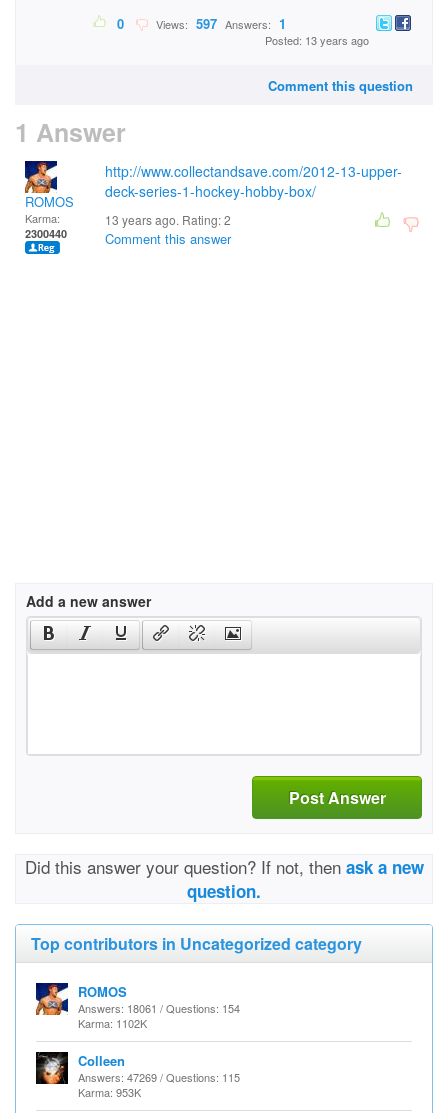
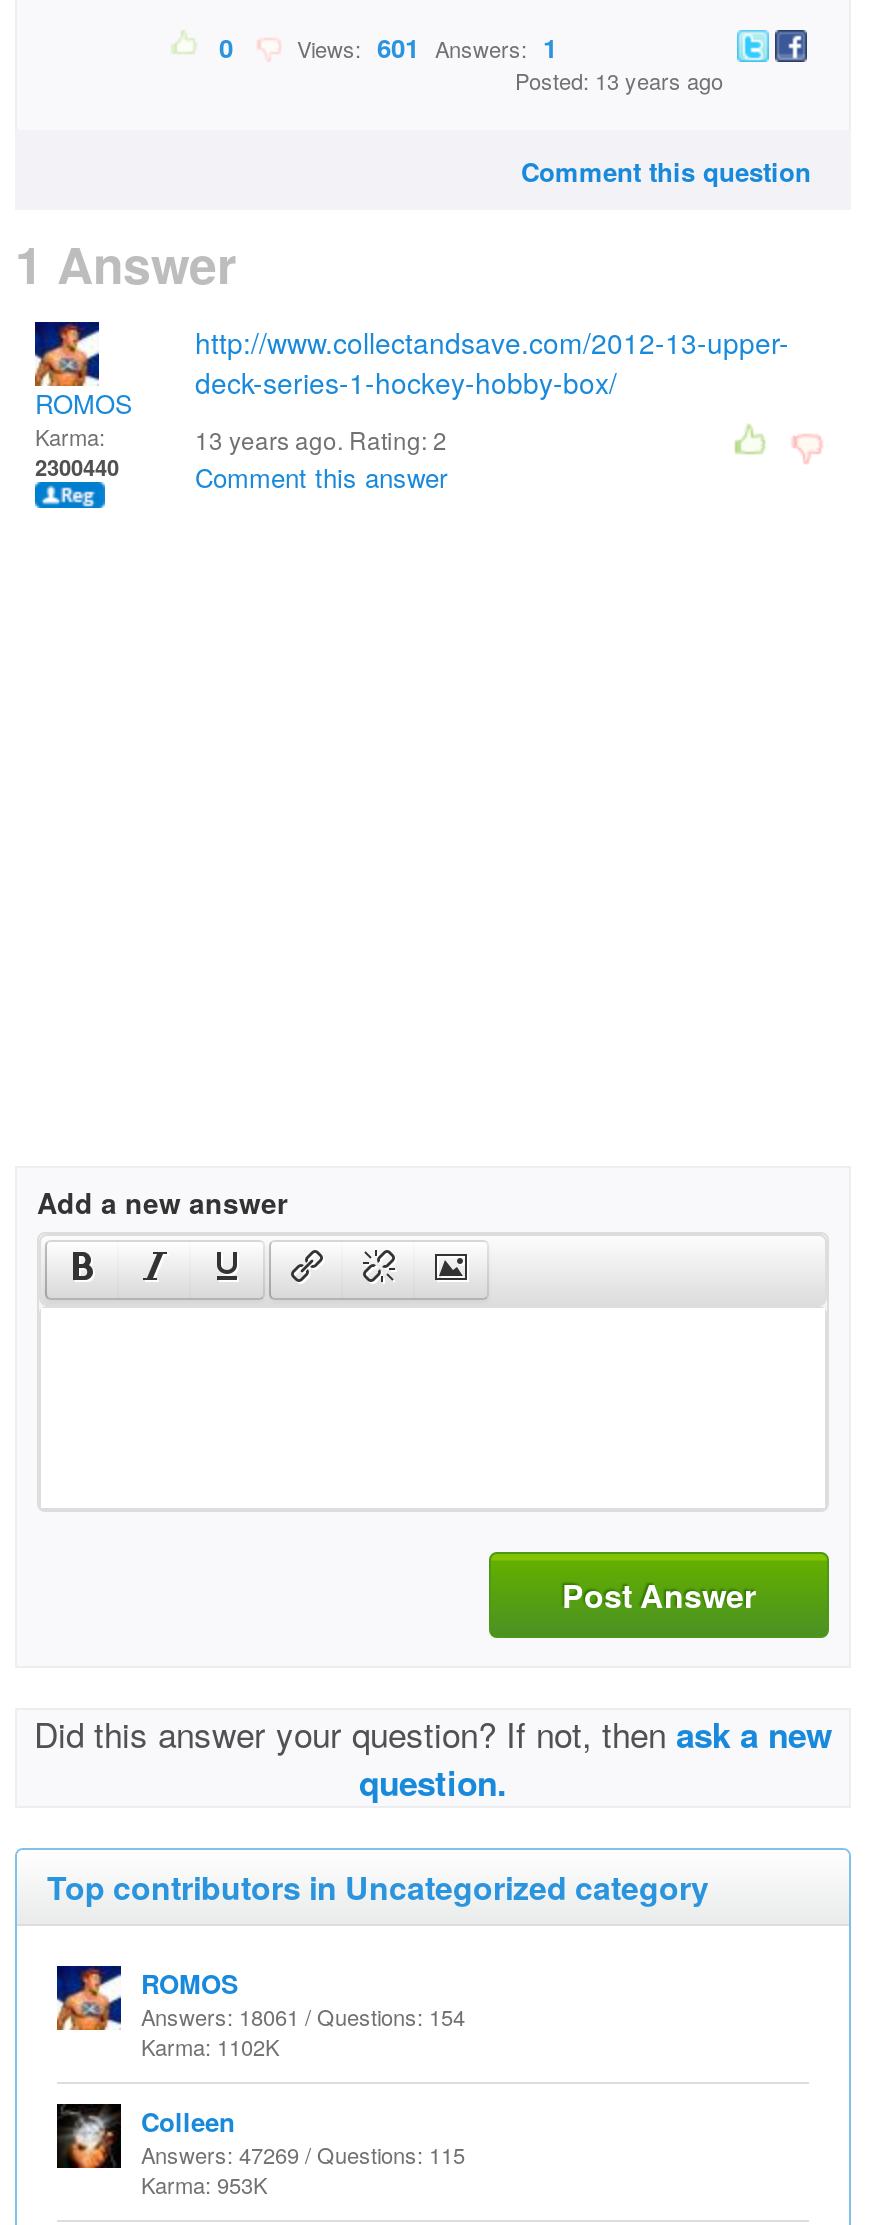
- Views: 597 Answers: 1
+ Views: 601 Answers: 1
